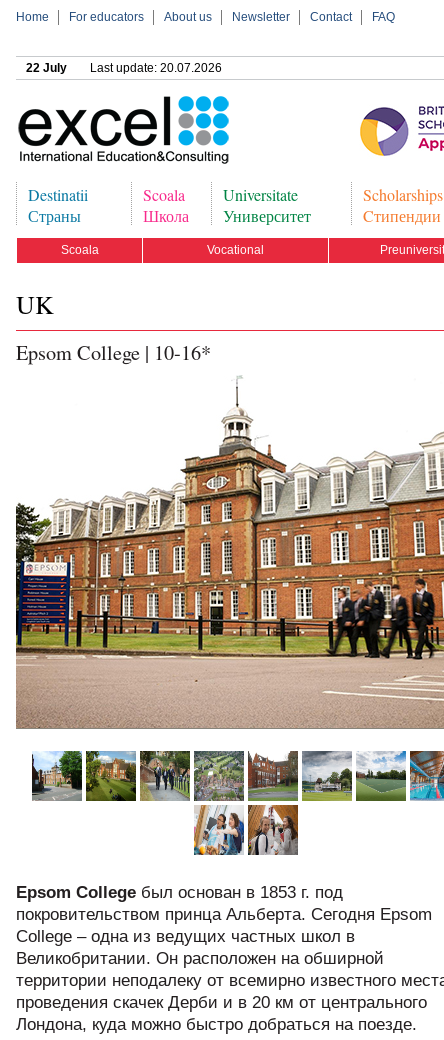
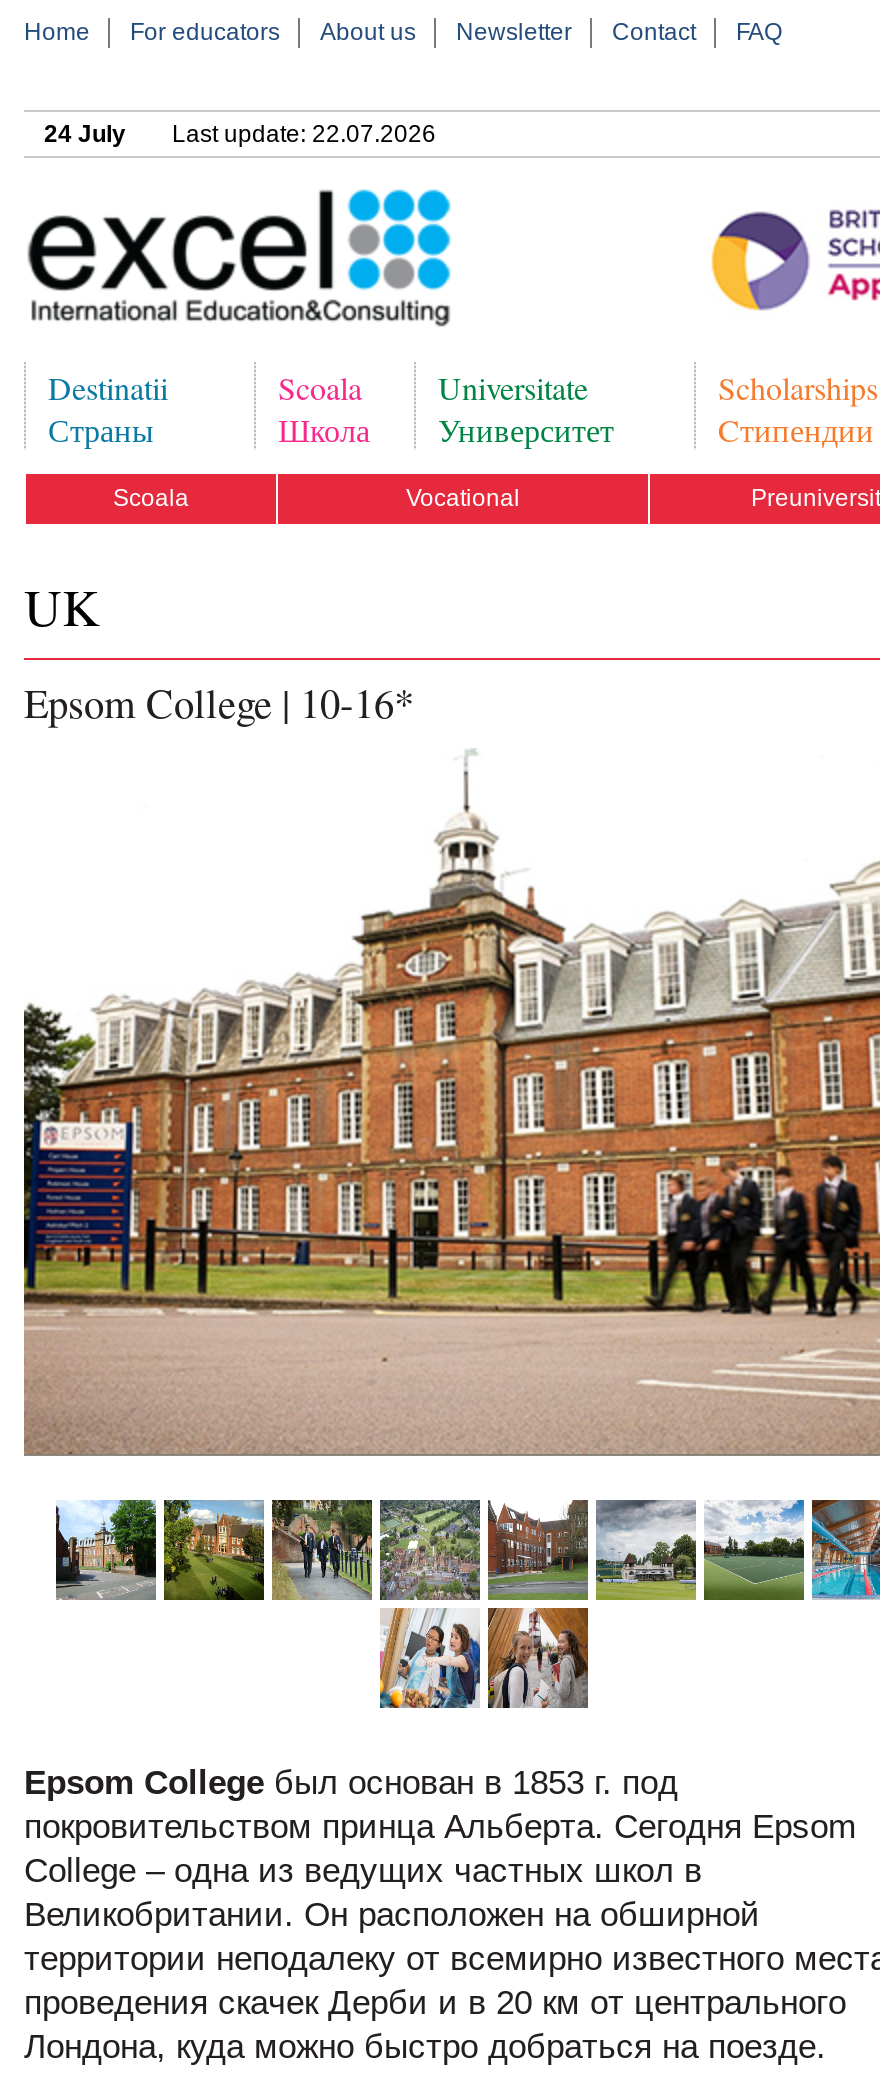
- 22 July
+ 24 July

- Last update: 20.07.2026
+ Last update: 22.07.2026
